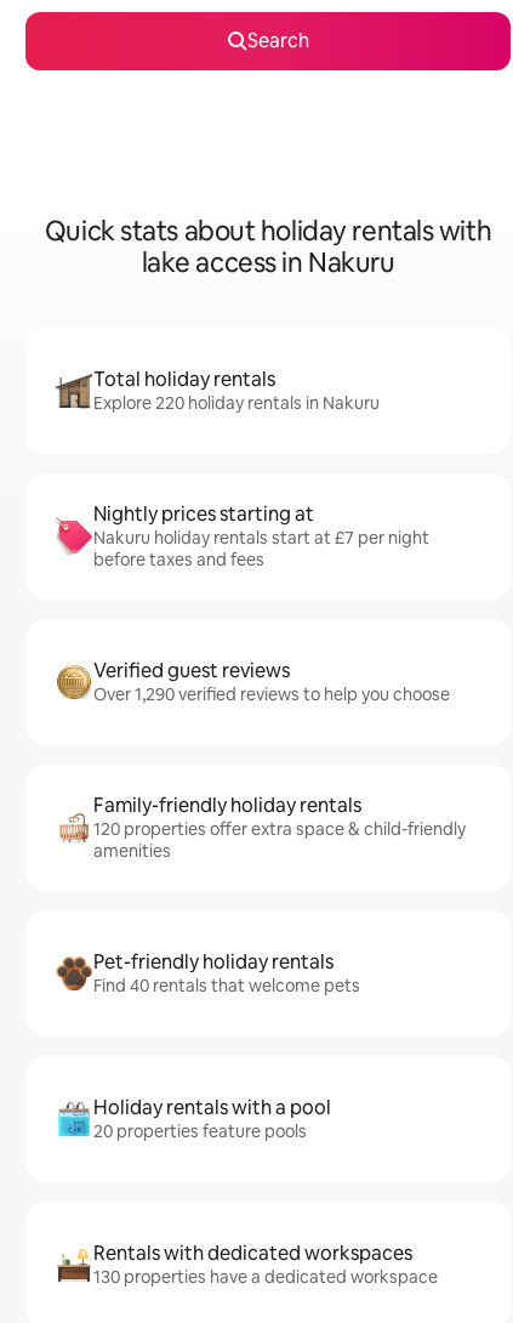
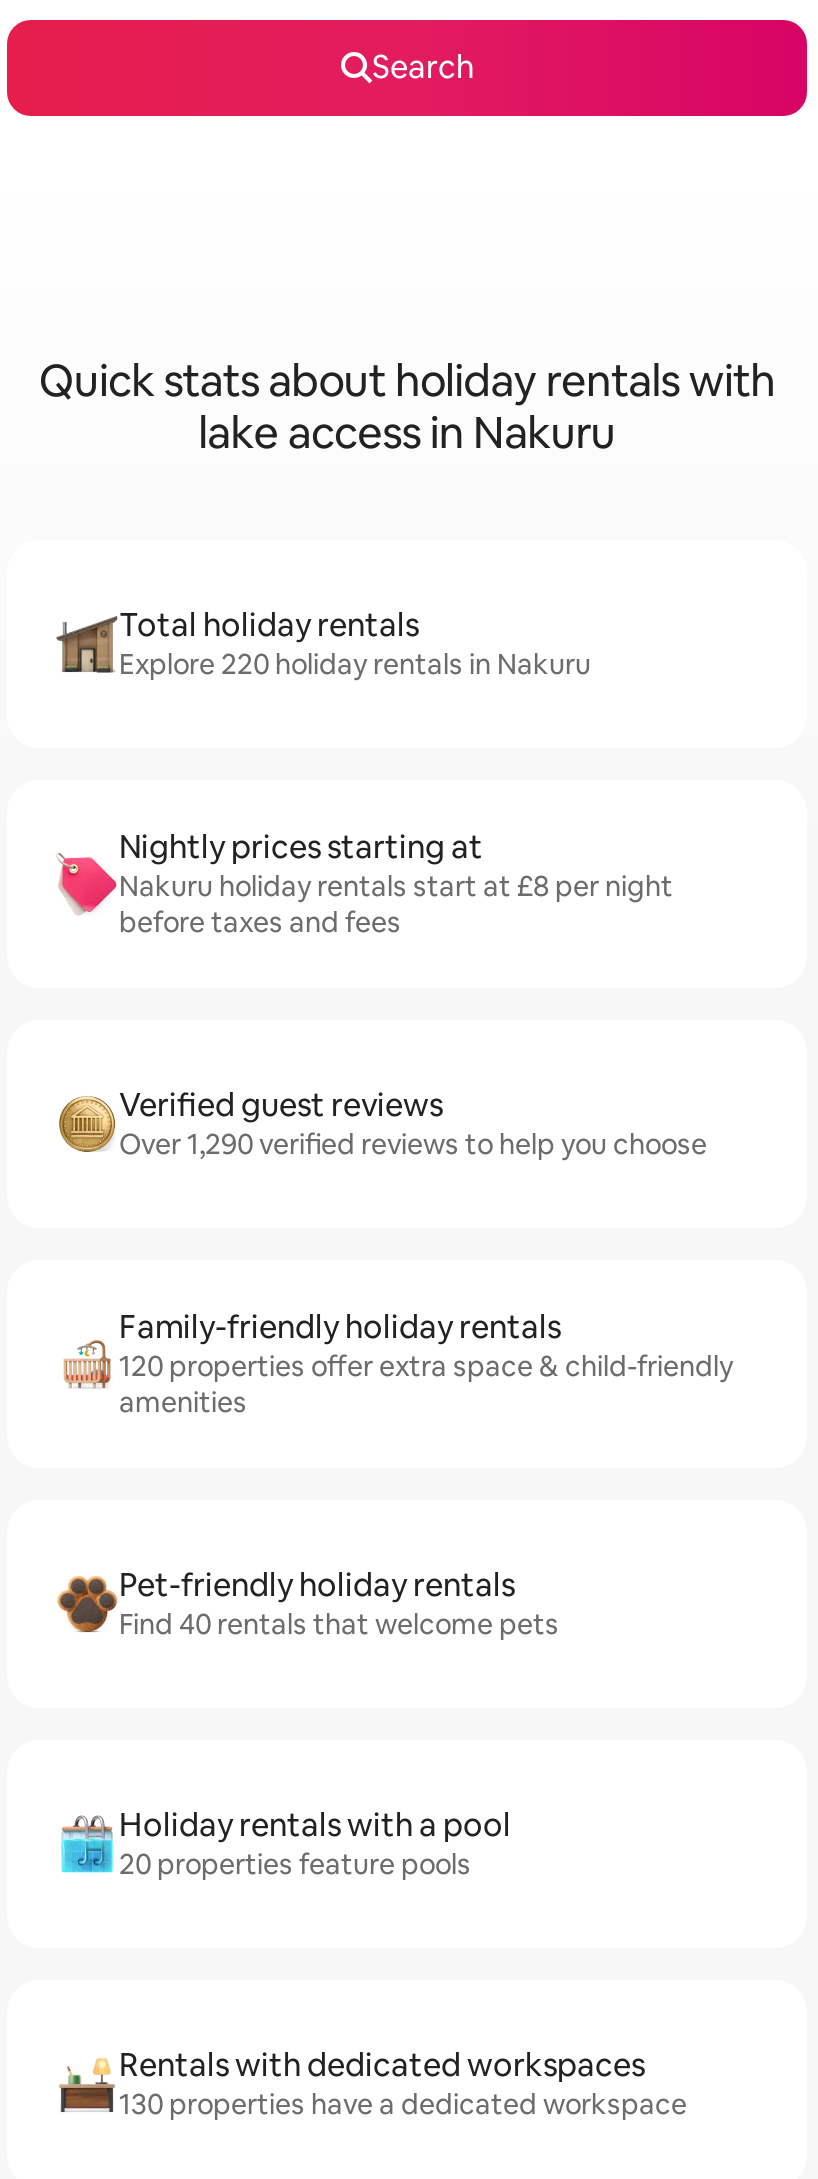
- Nakuru holiday rentals start at £7 per night
+ Nakuru holiday rentals start at £8 per night
